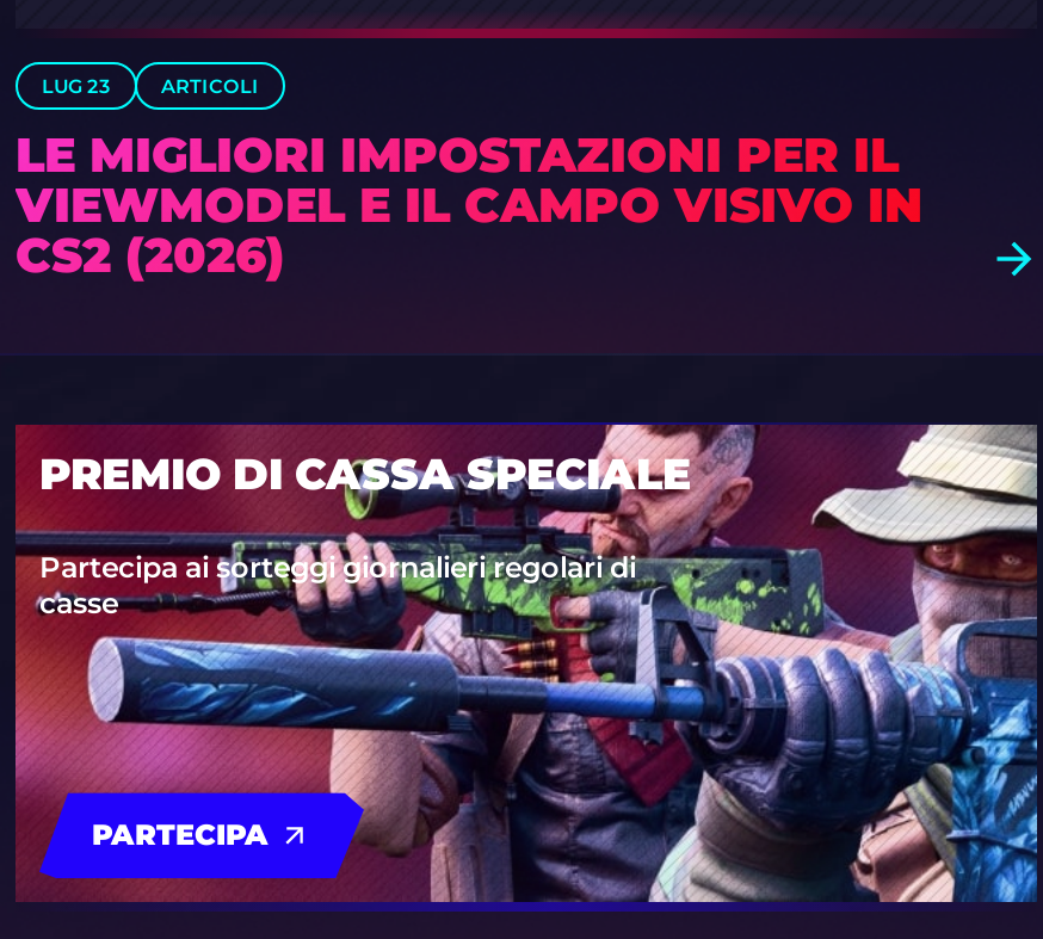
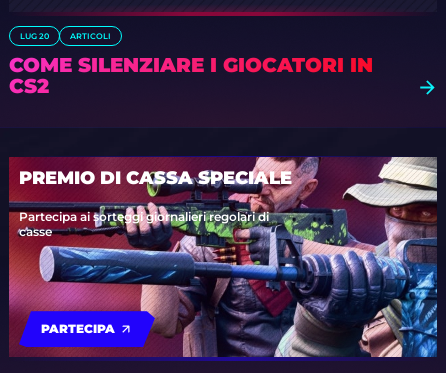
- LUG 23
+ LUG 20

- LE MIGLIORI IMPOSTAZIONI PER IL
- VIEWMODEL E IL CAMPO VISIVO IN
- CS2 (2026)
+ COME SILENZIARE I GIOCATORI IN
+ CS2
